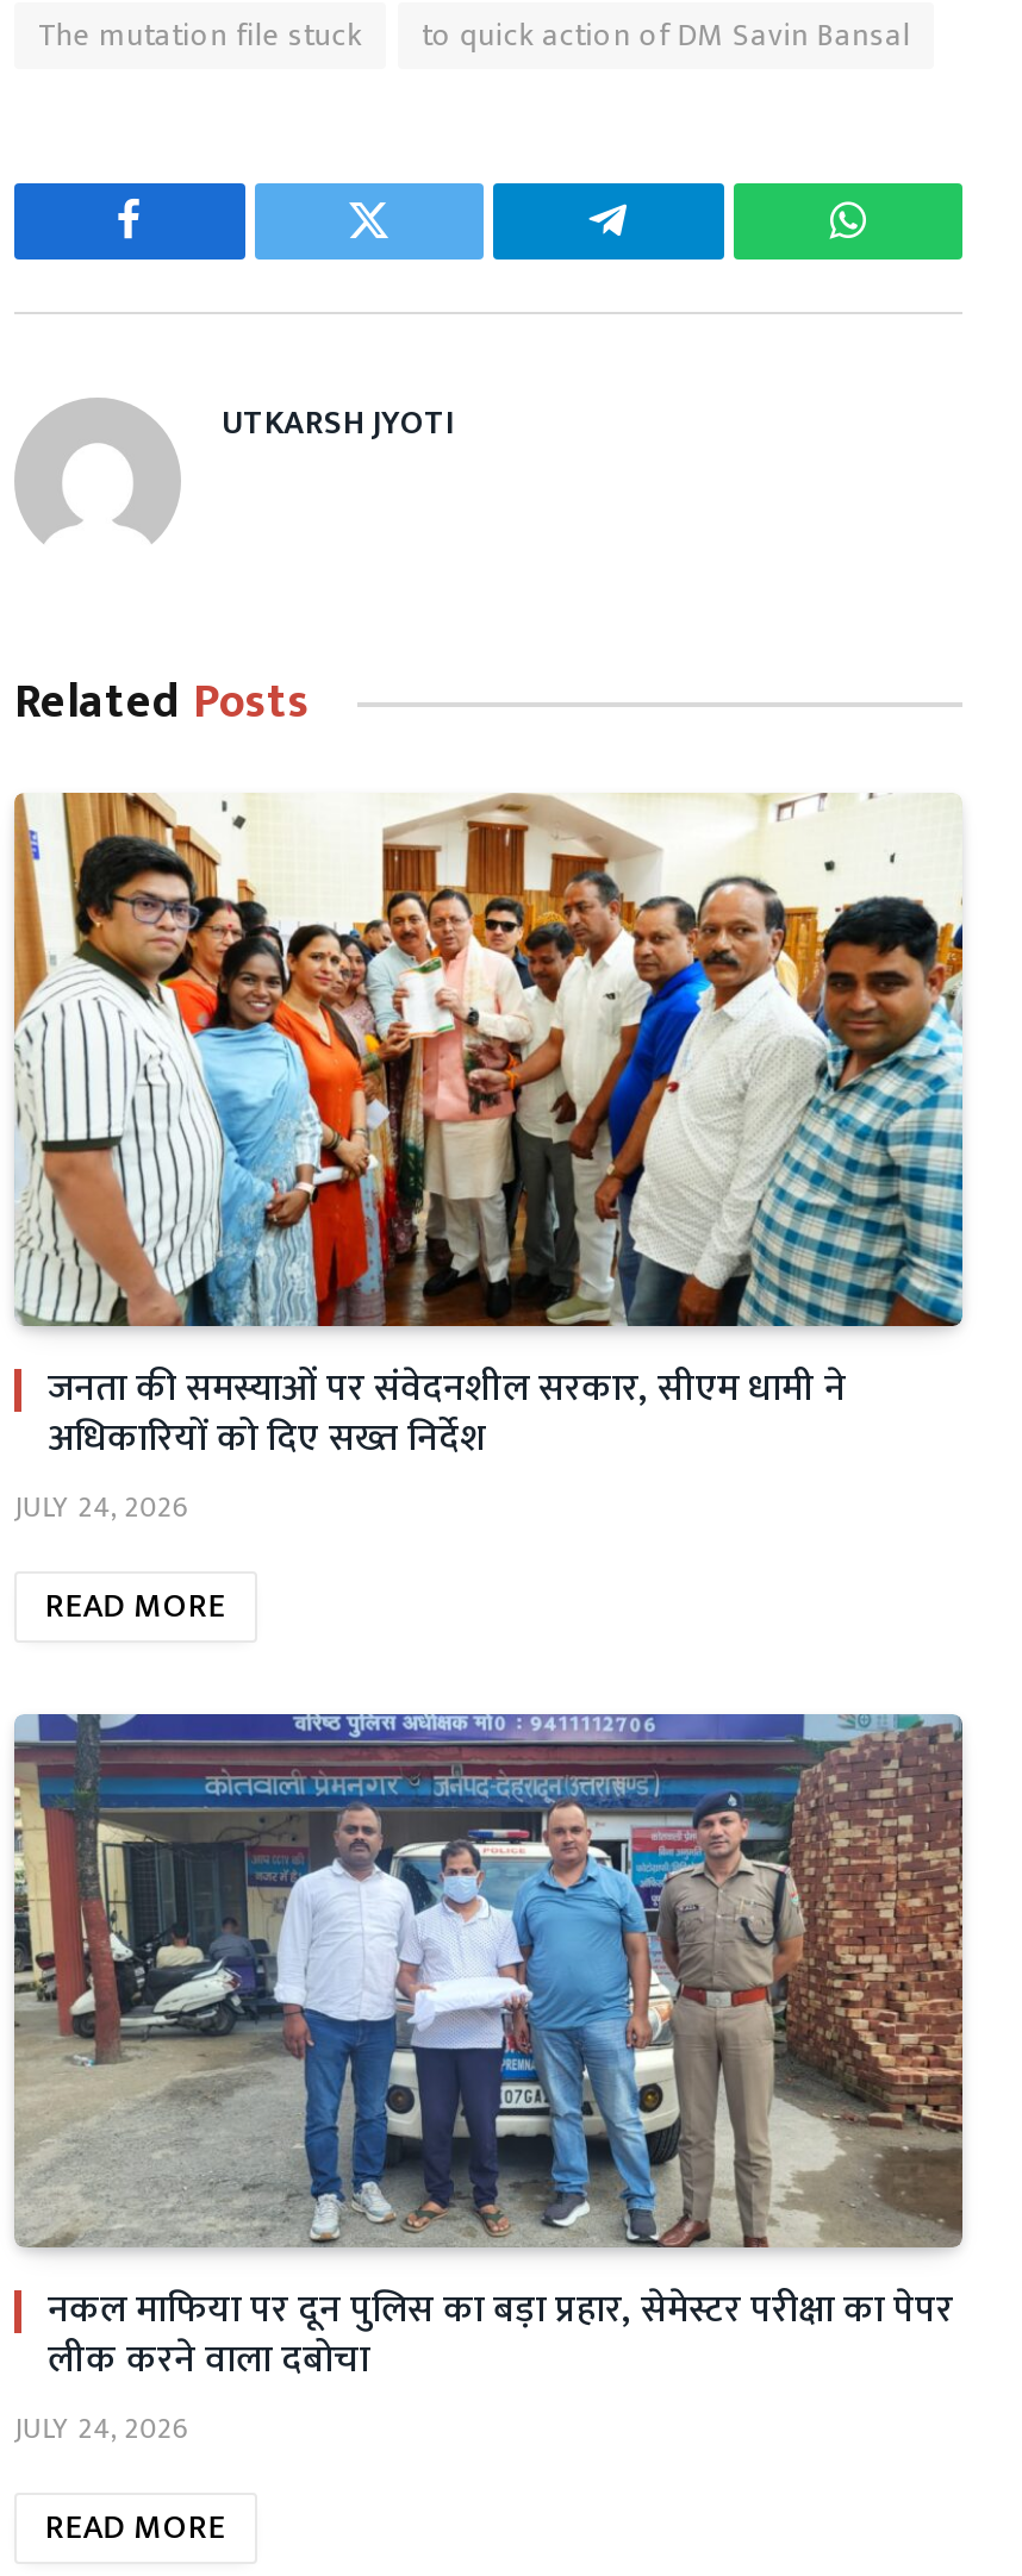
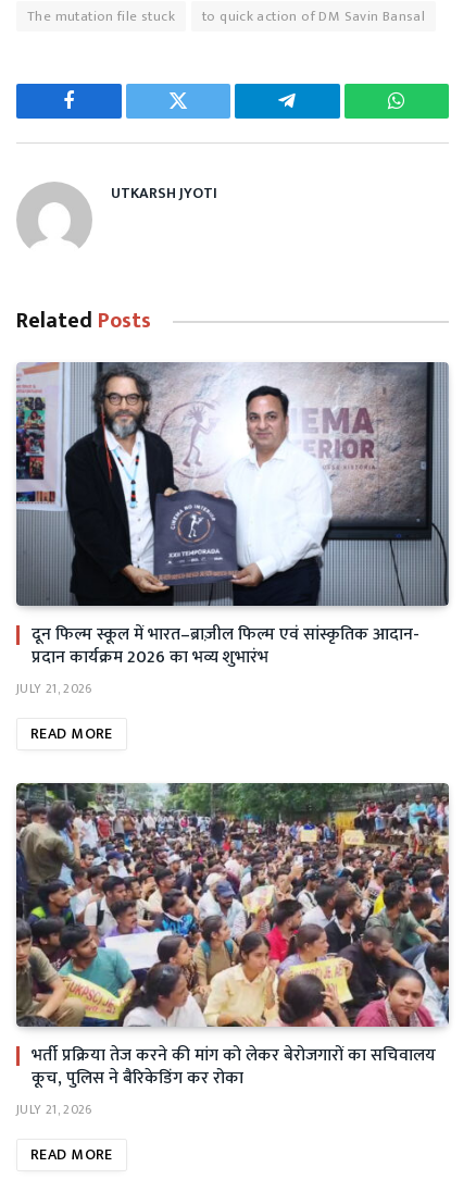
- [image]
- जनता की समस्याओं पर संवेदनशील सरकार, सीएम धामी ने
- अधिकारियों को दिए सख्त निर्देश
- JULY 24, 2026
+ [image]
+ दून फिल्म स्कूल में भारत–ब्राज़ील फिल्म एवं सांस्कृतिक आदान-
+ प्रदान कार्यक्रम 2026 का भव्य शुभारंभ
+ JULY 21, 2026

- [image]
- नकल माफिया पर दून पुलिस का बड़ा प्रहार, सेमेस्टर परीक्षा का पेपर
- लीक करने वाला दबोचा
- JULY 24, 2026
+ [image]
+ भर्ती प्रक्रिया तेज करने की मांग को लेकर बेरोजगारों का सचिवालय
+ कूच, पुलिस ने बैरिकेडिंग कर रोका
+ JULY 21, 2026
